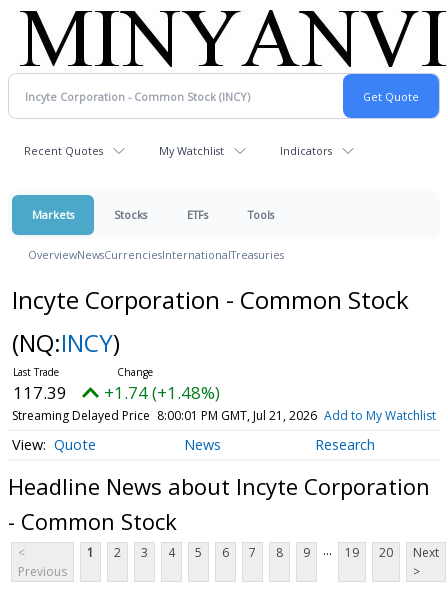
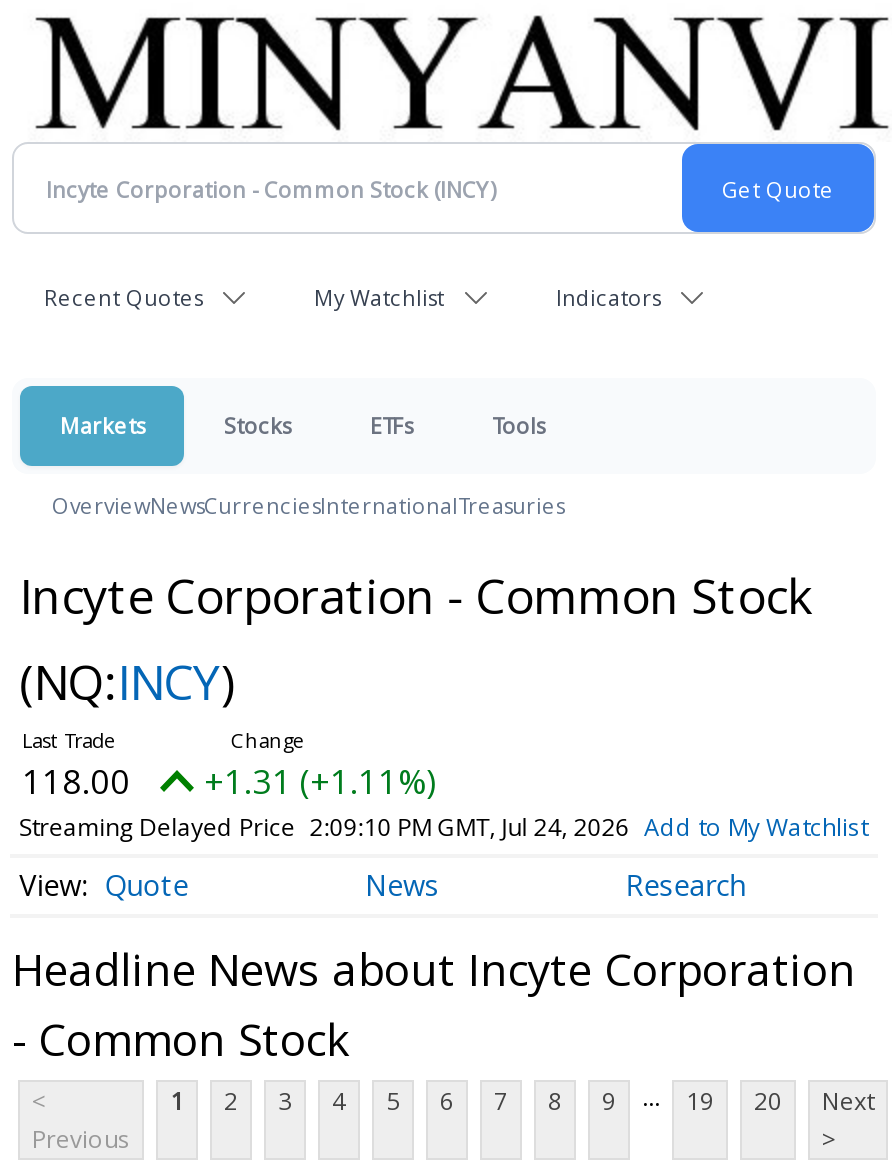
- 117.39
+ 118.00

- +1.74 (+1.48%)
+ +1.31 (+1.11%)

- Streaming Delayed Price 8:00:01 PM GMT, Jul 21, 2026 Add to My Watchlist
+ Streaming Delayed Price 2:09:10 PM GMT, Jul 24, 2026 Add to My Watchlist
